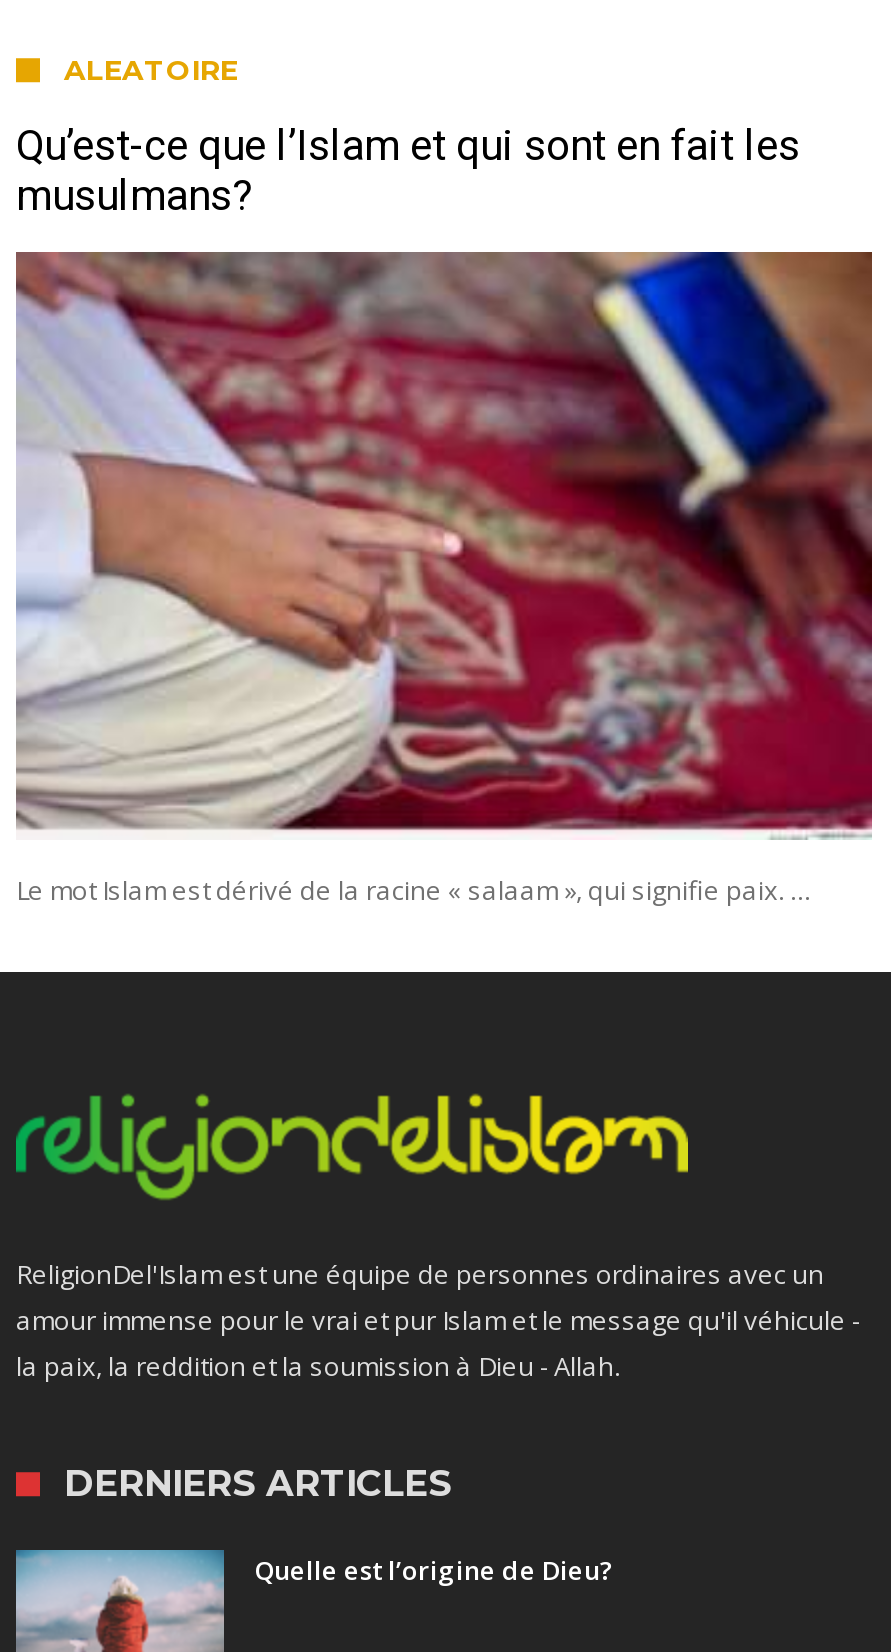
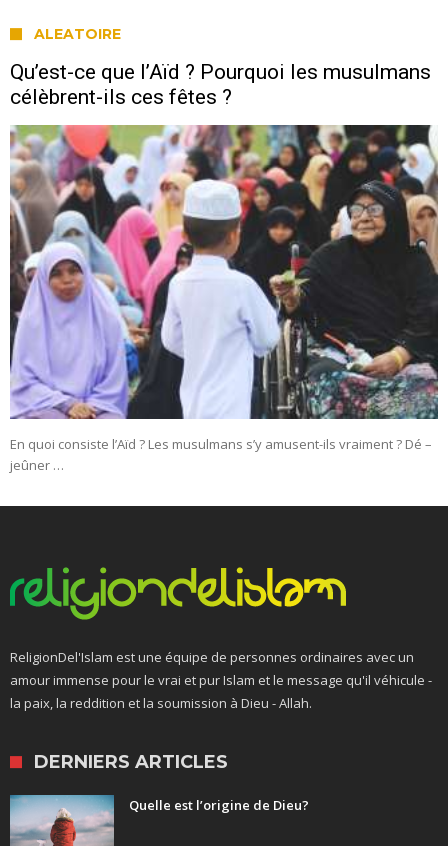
- Qu’est-ce que l’Islam et qui sont en fait les
- musulmans?
+ Qu’est-ce que l’Aïd ? Pourquoi les musulmans
+ célèbrent-ils ces fêtes ?

- [image]
- Le mot Islam est dérivé de la racine « salaam », qui signifie paix. …
+ [image]
+ En quoi consiste l’Aïd ? Les musulmans s’y amusent-ils vraiment ? Dé –
+ jeûner …
